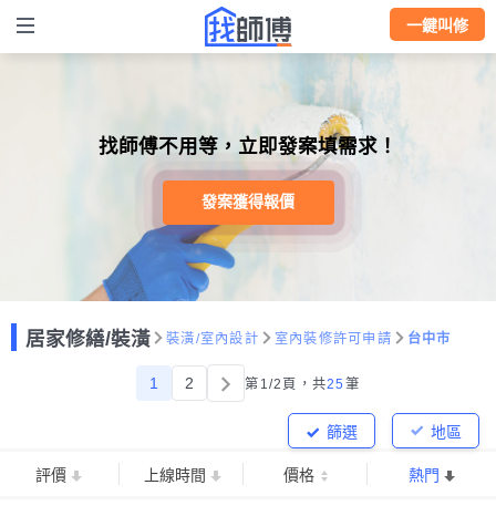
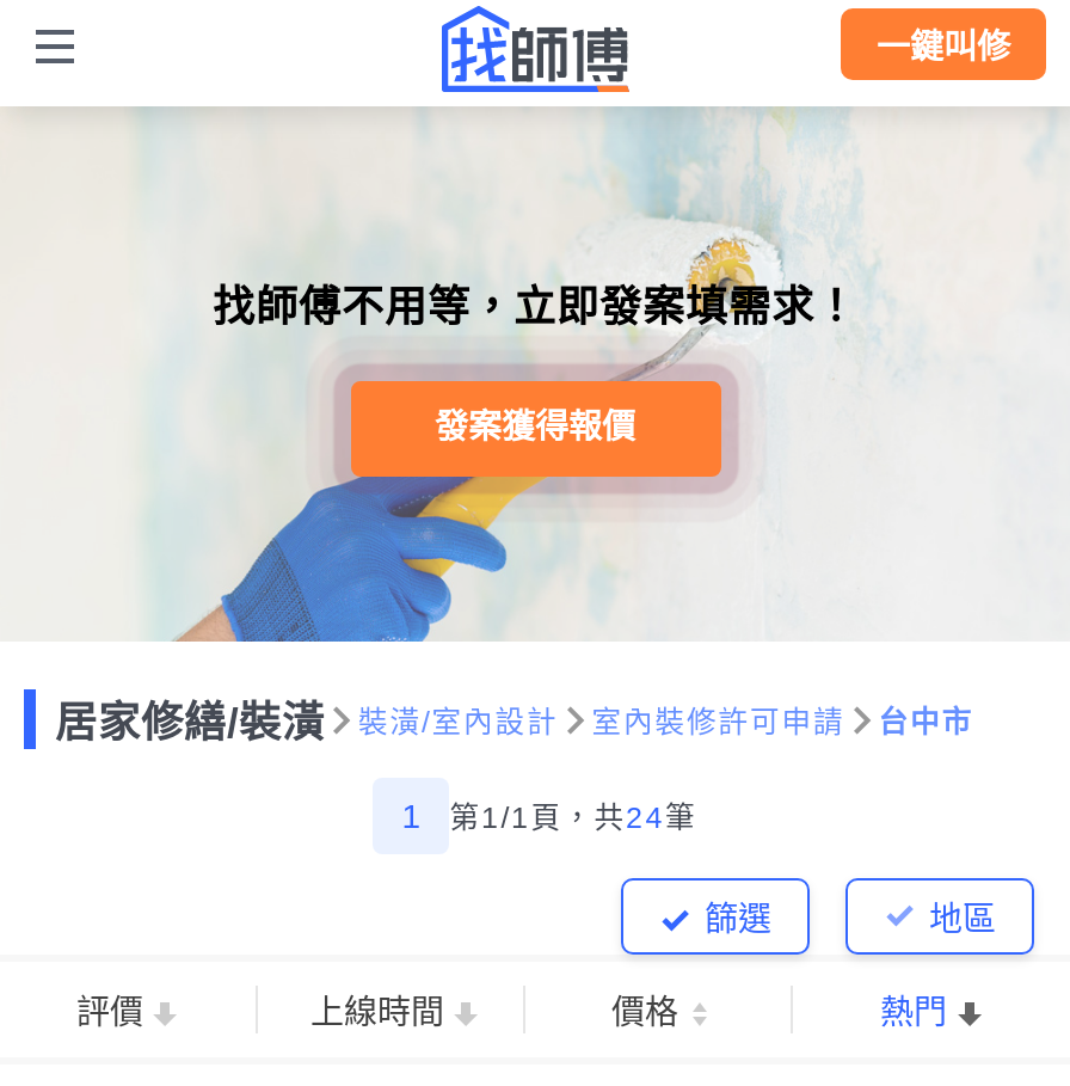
- 2
- 第1/2頁，共25筆
+ 第1/1頁，共24筆
